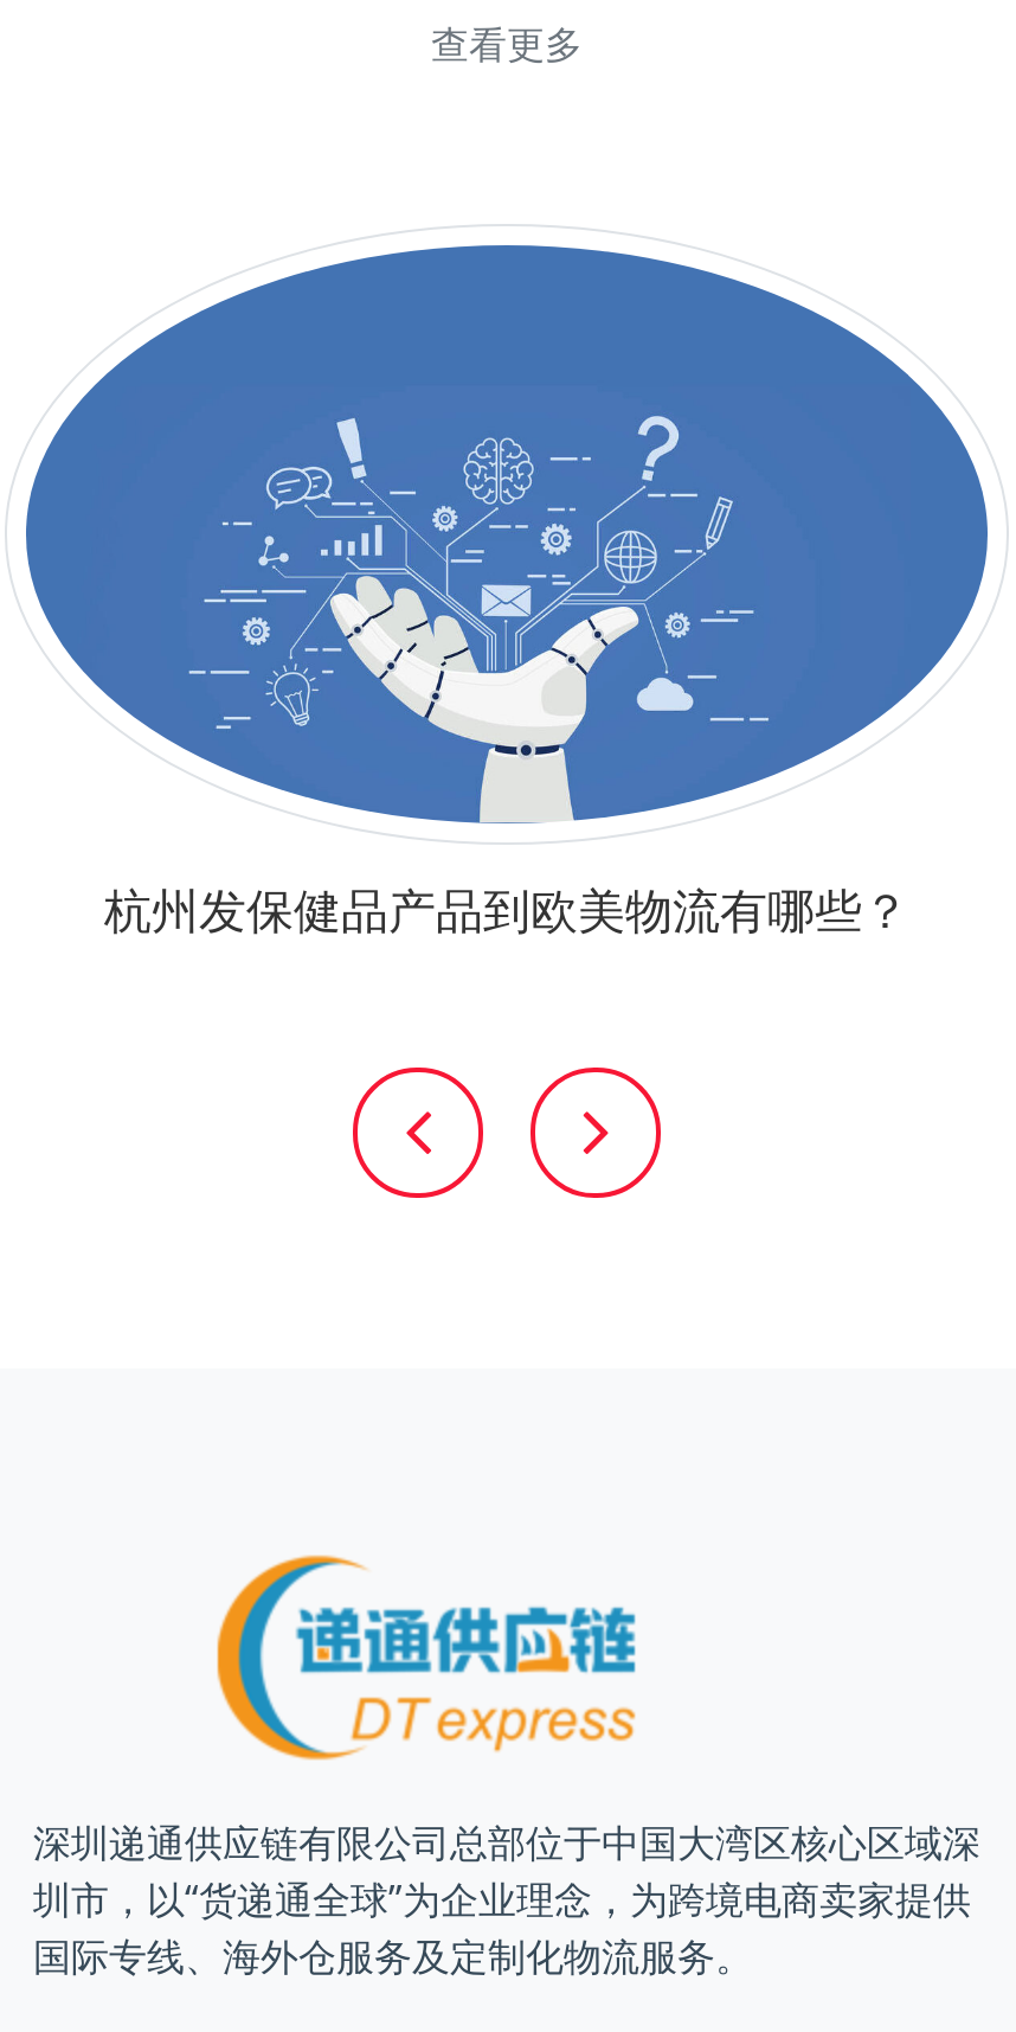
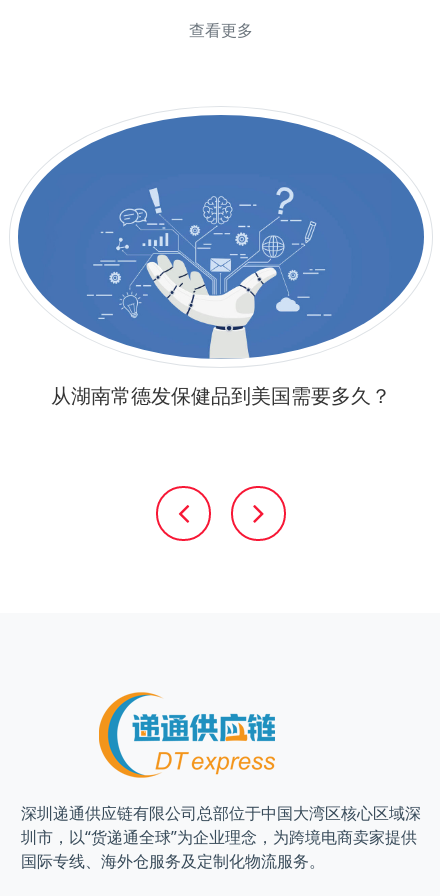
- 杭州发保健品产品到欧美物流有哪些？
+ 从湖南常德发保健品到美国需要多久？
